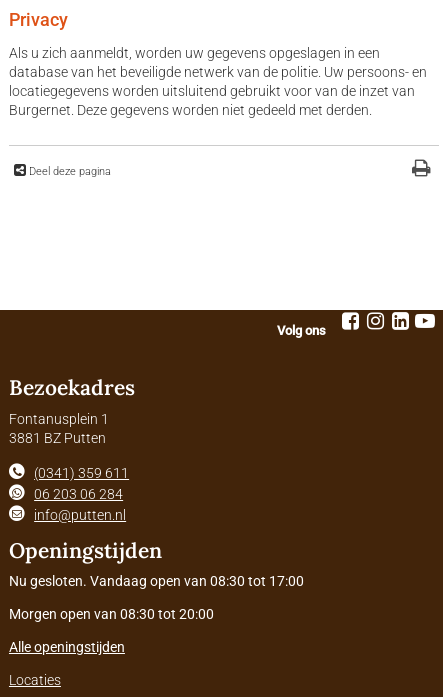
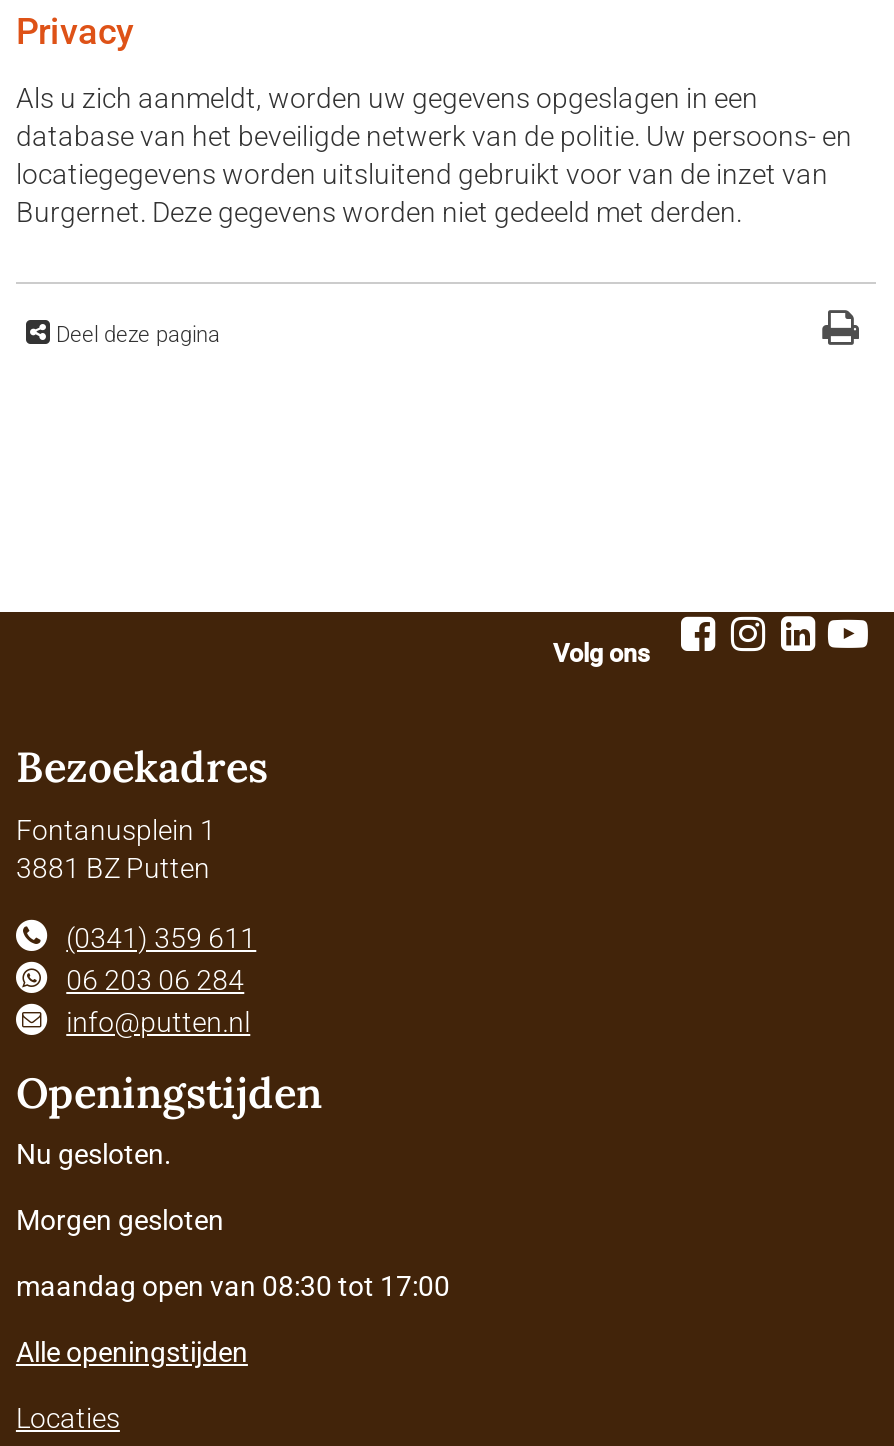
- Nu gesloten. Vandaag open van 08:30 tot 17:00
- Morgen open van 08:30 tot 20:00
+ Nu gesloten.
+ Morgen gesloten
+ maandag open van 08:30 tot 17:00
